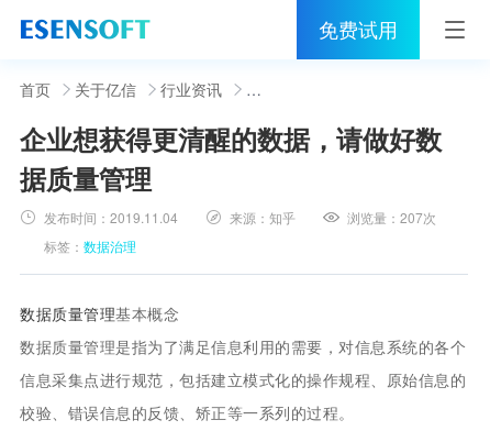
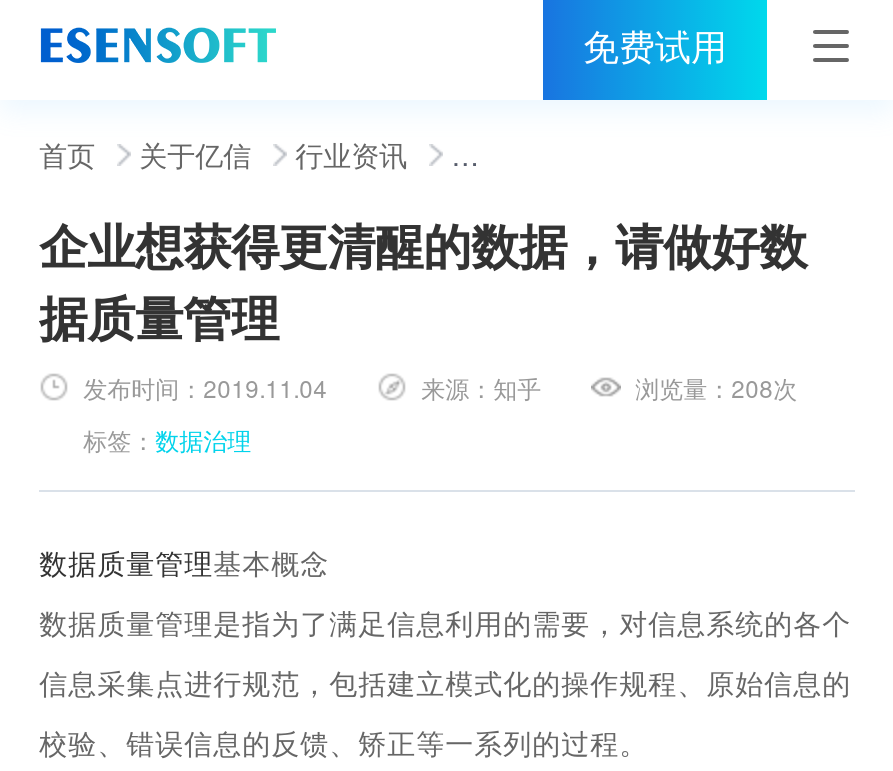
- 浏览量：207次
+ 浏览量：208次
